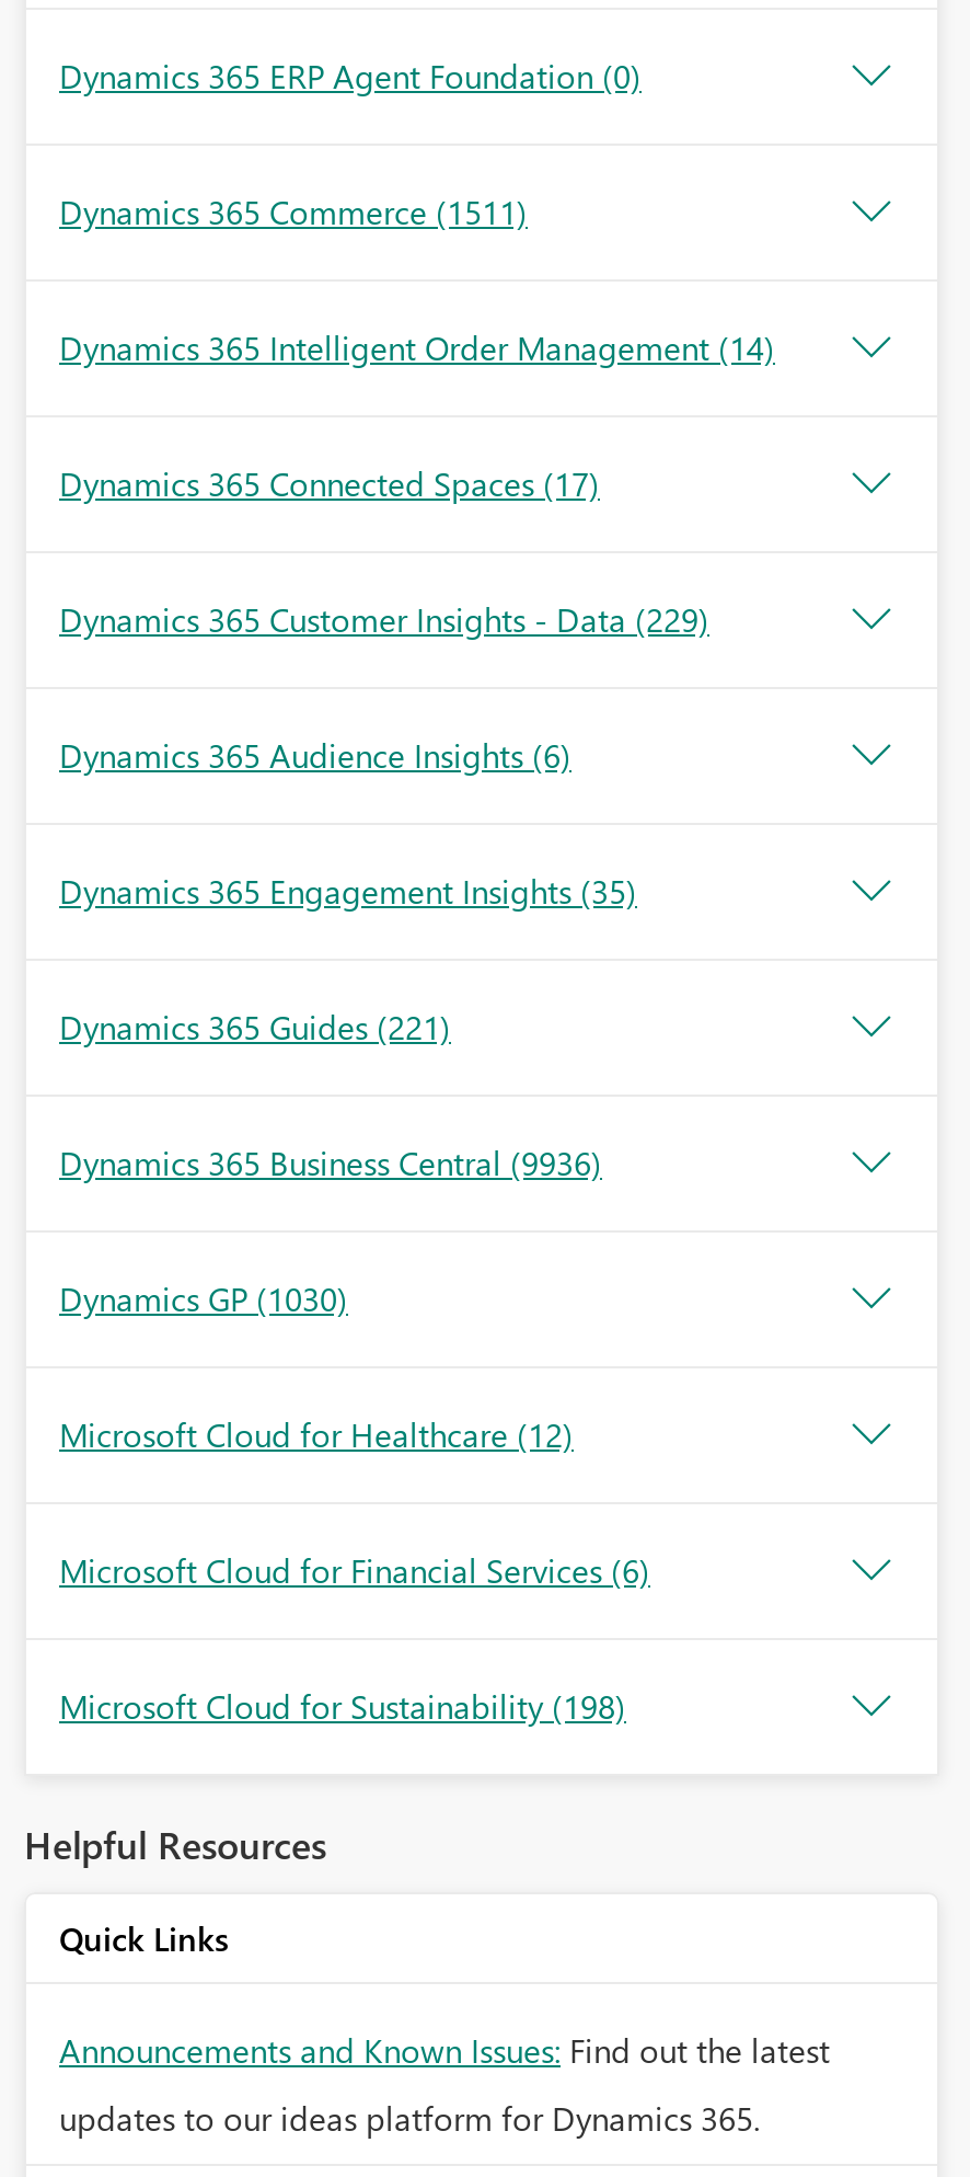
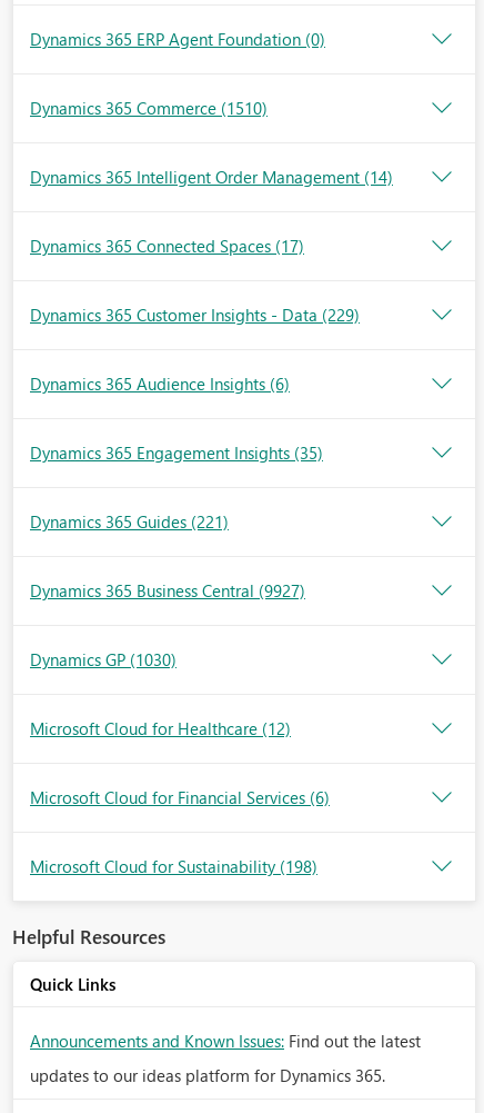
- Dynamics 365 Commerce (1511)
+ Dynamics 365 Commerce (1510)

- Dynamics 365 Business Central (9936)
+ Dynamics 365 Business Central (9927)
